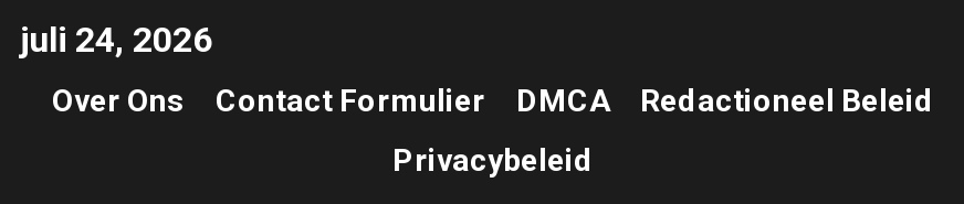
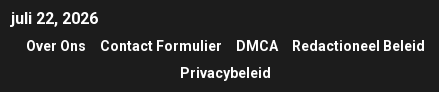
- juli 24, 2026
+ juli 22, 2026
